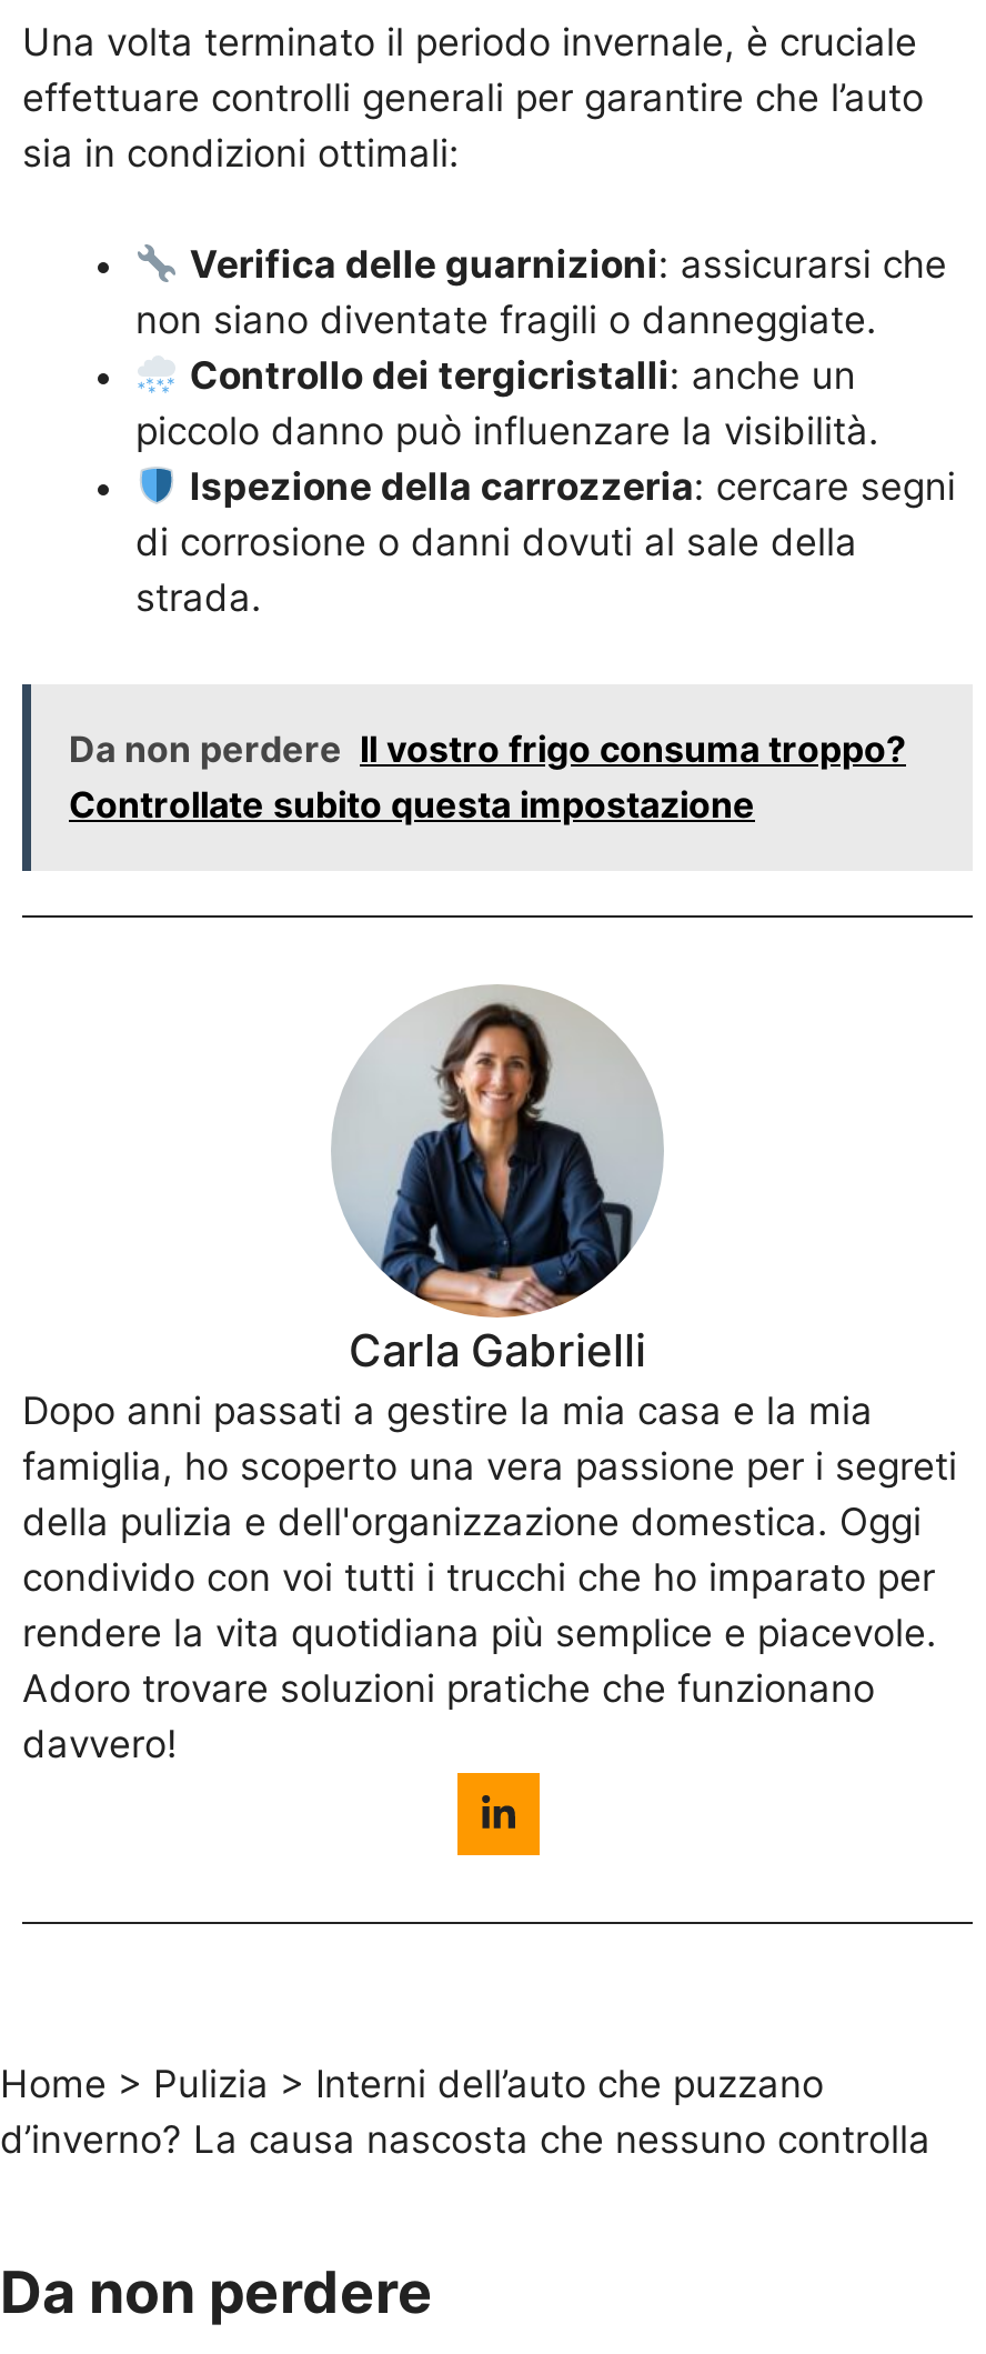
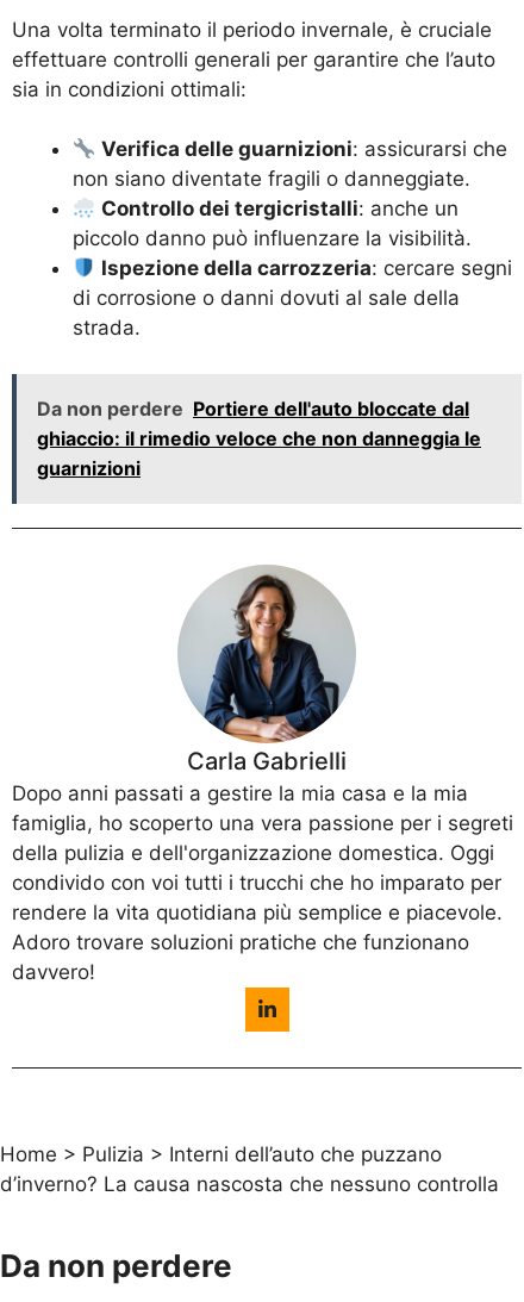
- Da non perdere Il vostro frigo consuma troppo?
- Controllate subito questa impostazione
+ Da non perdere Portiere dell'auto bloccate dal
+ ghiaccio: il rimedio veloce che non danneggia le
+ guarnizioni
